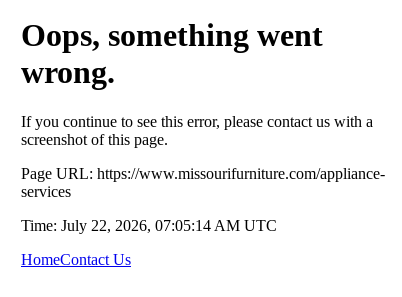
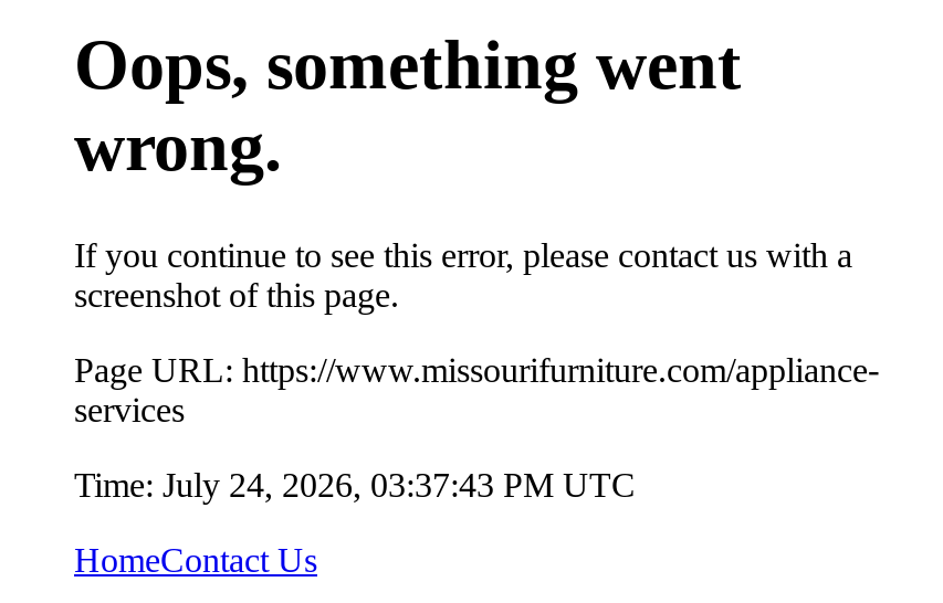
- Time: July 22, 2026, 07:05:14 AM UTC
+ Time: July 24, 2026, 03:37:43 PM UTC
